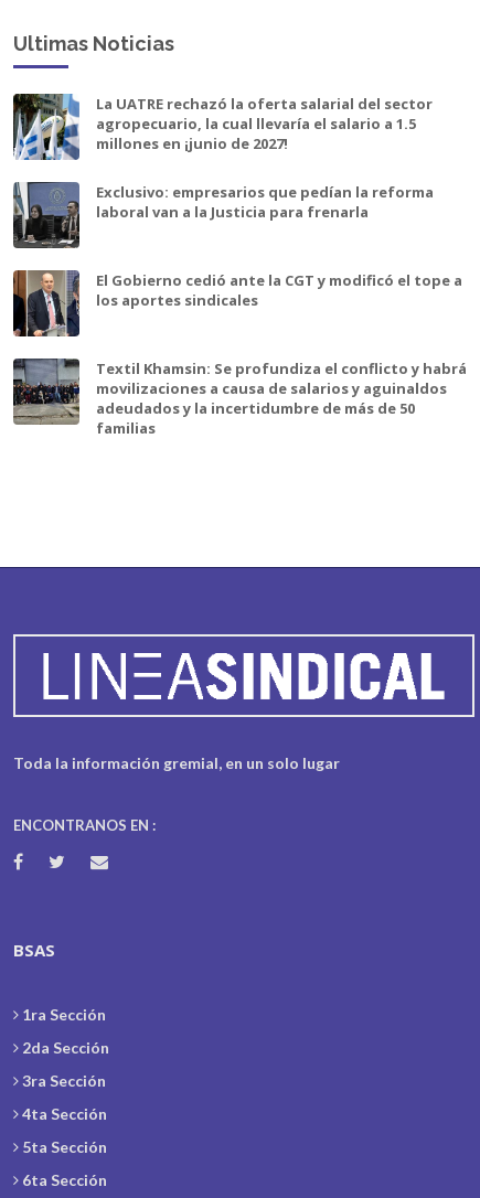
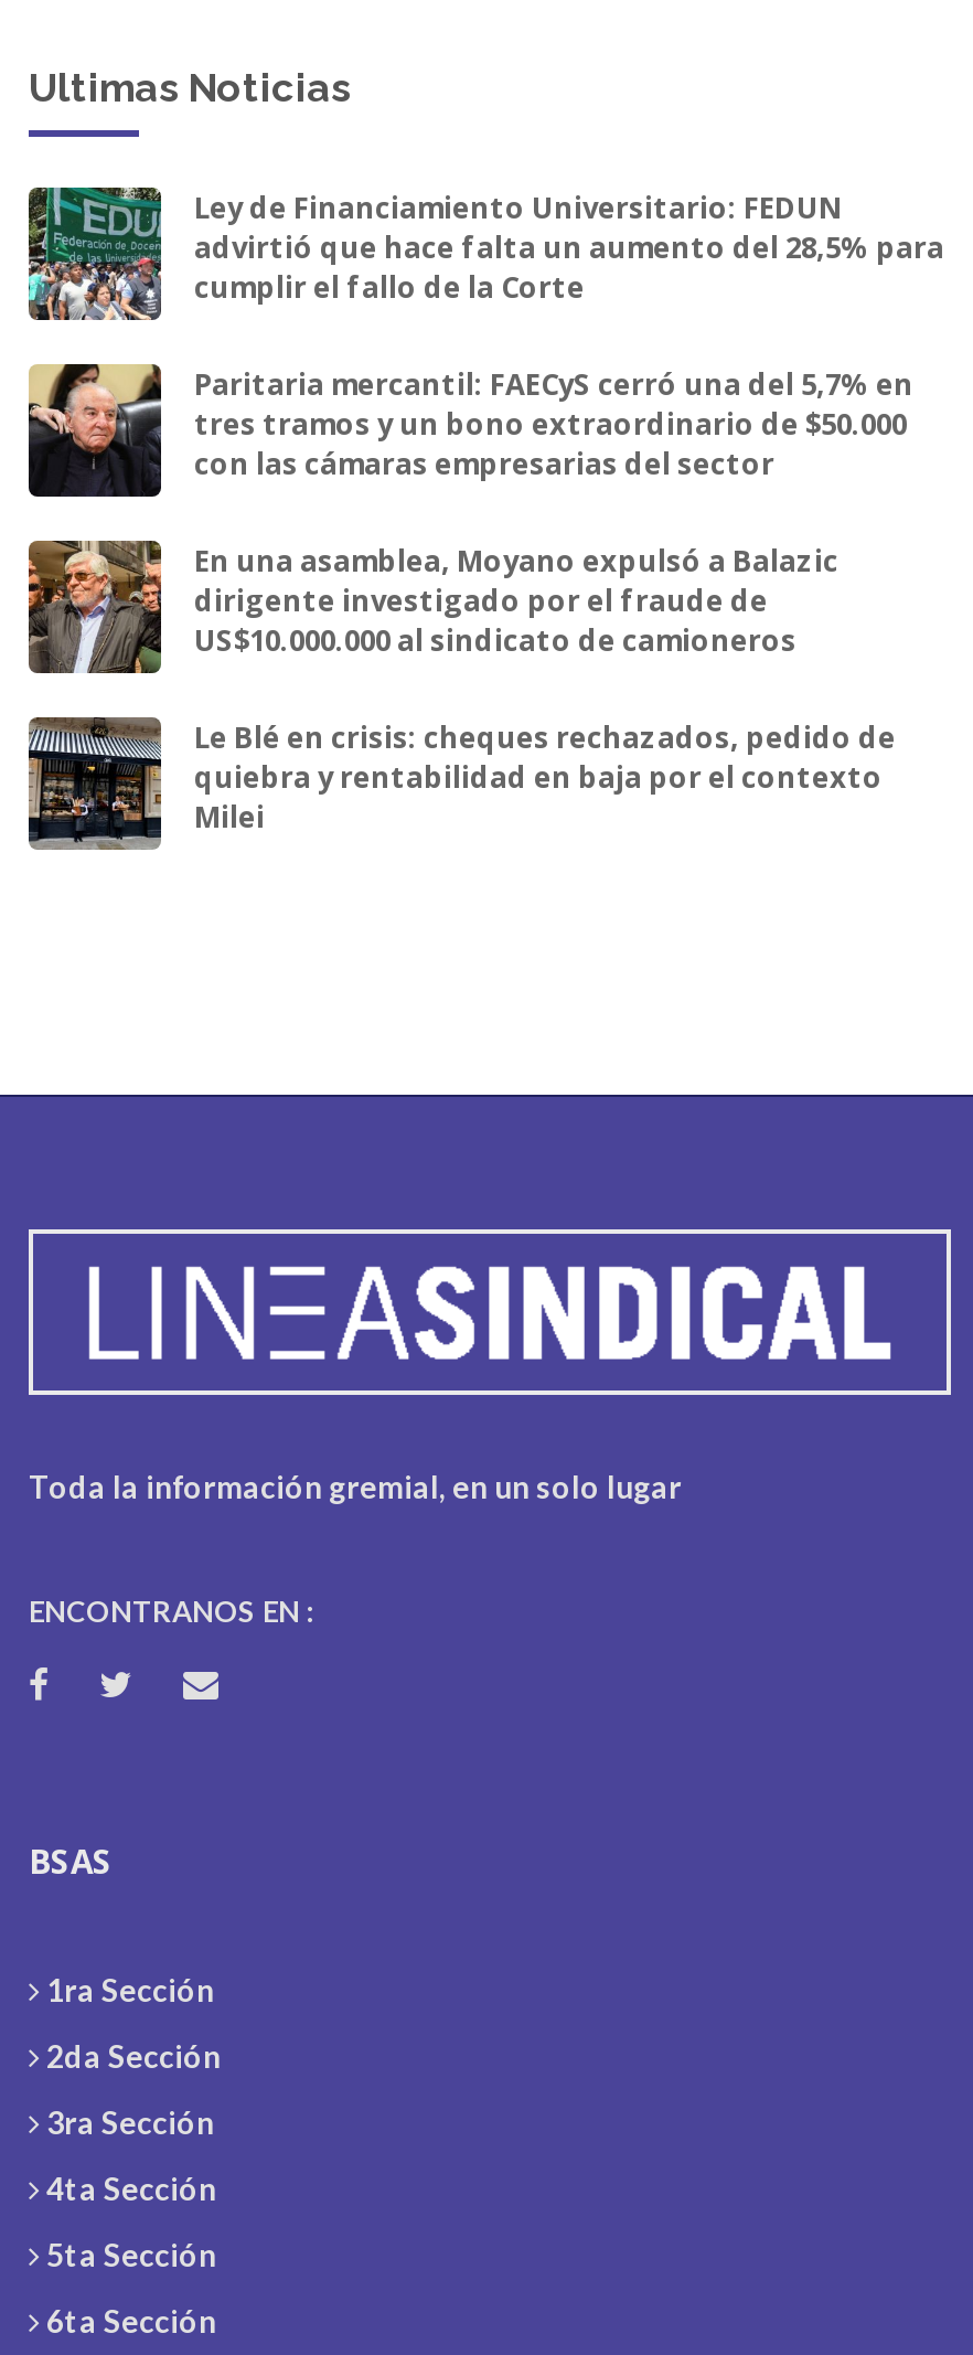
- [image]
- La UATRE rechazó la oferta salarial del sector
- agropecuario, la cual llevaría el salario a 1.5
- millones en ¡junio de 2027!
+ [image]
+ Ley de Financiamiento Universitario: FEDUN
+ advirtió que hace falta un aumento del 28,5% para
+ cumplir el fallo de la Corte

- [image]
- Exclusivo: empresarios que pedían la reforma
- laboral van a la Justicia para frenarla
+ [image]
+ Paritaria mercantil: FAECyS cerró una del 5,7% en
+ tres tramos y un bono extraordinario de $50.000
+ con las cámaras empresarias del sector

- [image]
- El Gobierno cedió ante la CGT y modificó el tope a
- los aportes sindicales
+ [image]
+ En una asamblea, Moyano expulsó a Balazic
+ dirigente investigado por el fraude de
+ US$10.000.000 al sindicato de camioneros

- [image]
- Textil Khamsin: Se profundiza el conflicto y habrá
- movilizaciones a causa de salarios y aguinaldos
- adeudados y la incertidumbre de más de 50
- familias
+ [image]
+ Le Blé en crisis: cheques rechazados, pedido de
+ quiebra y rentabilidad en baja por el contexto
+ Milei
